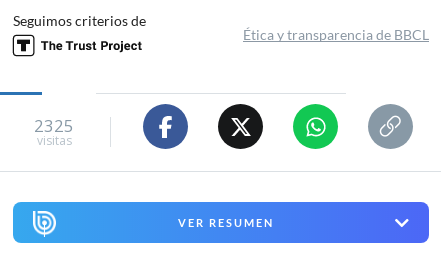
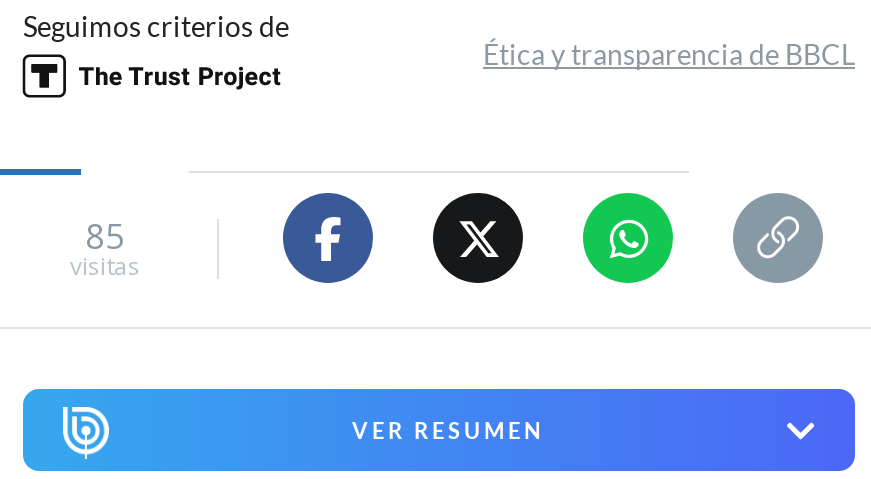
- 2325
+ 85
